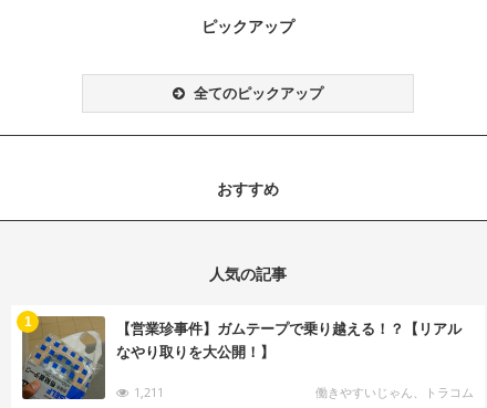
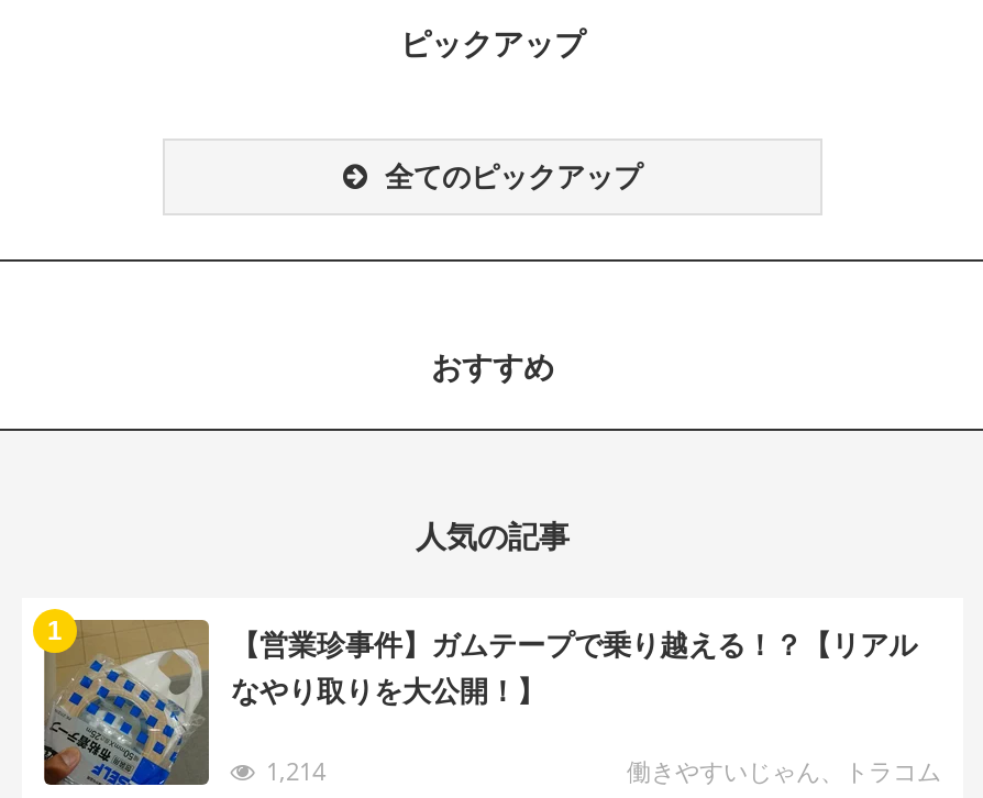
- 1,211
+ 1,214
